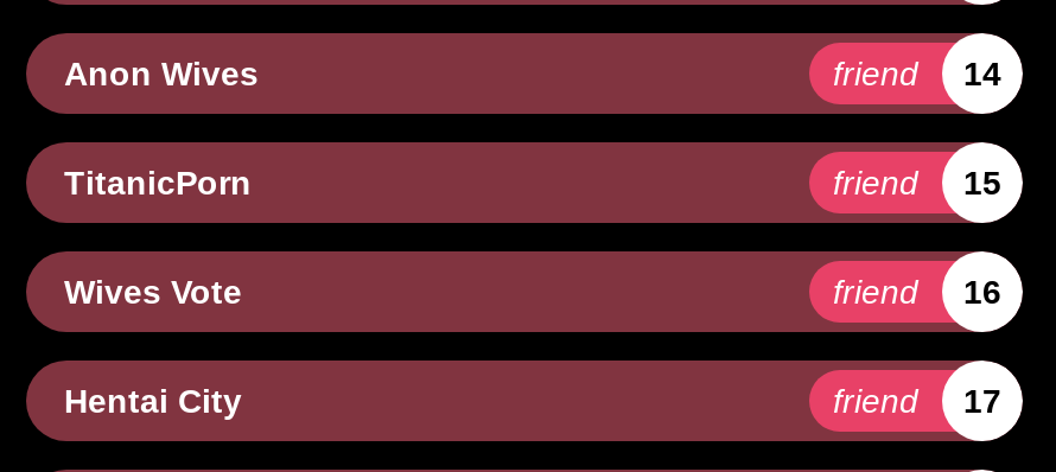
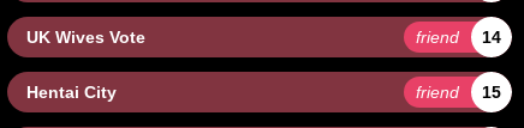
- Anon Wives
+ UK Wives Vote

- TitanicPorn
- friend
- 15
- Wives Vote
- friend
- 16

- friend 17
+ friend 15
